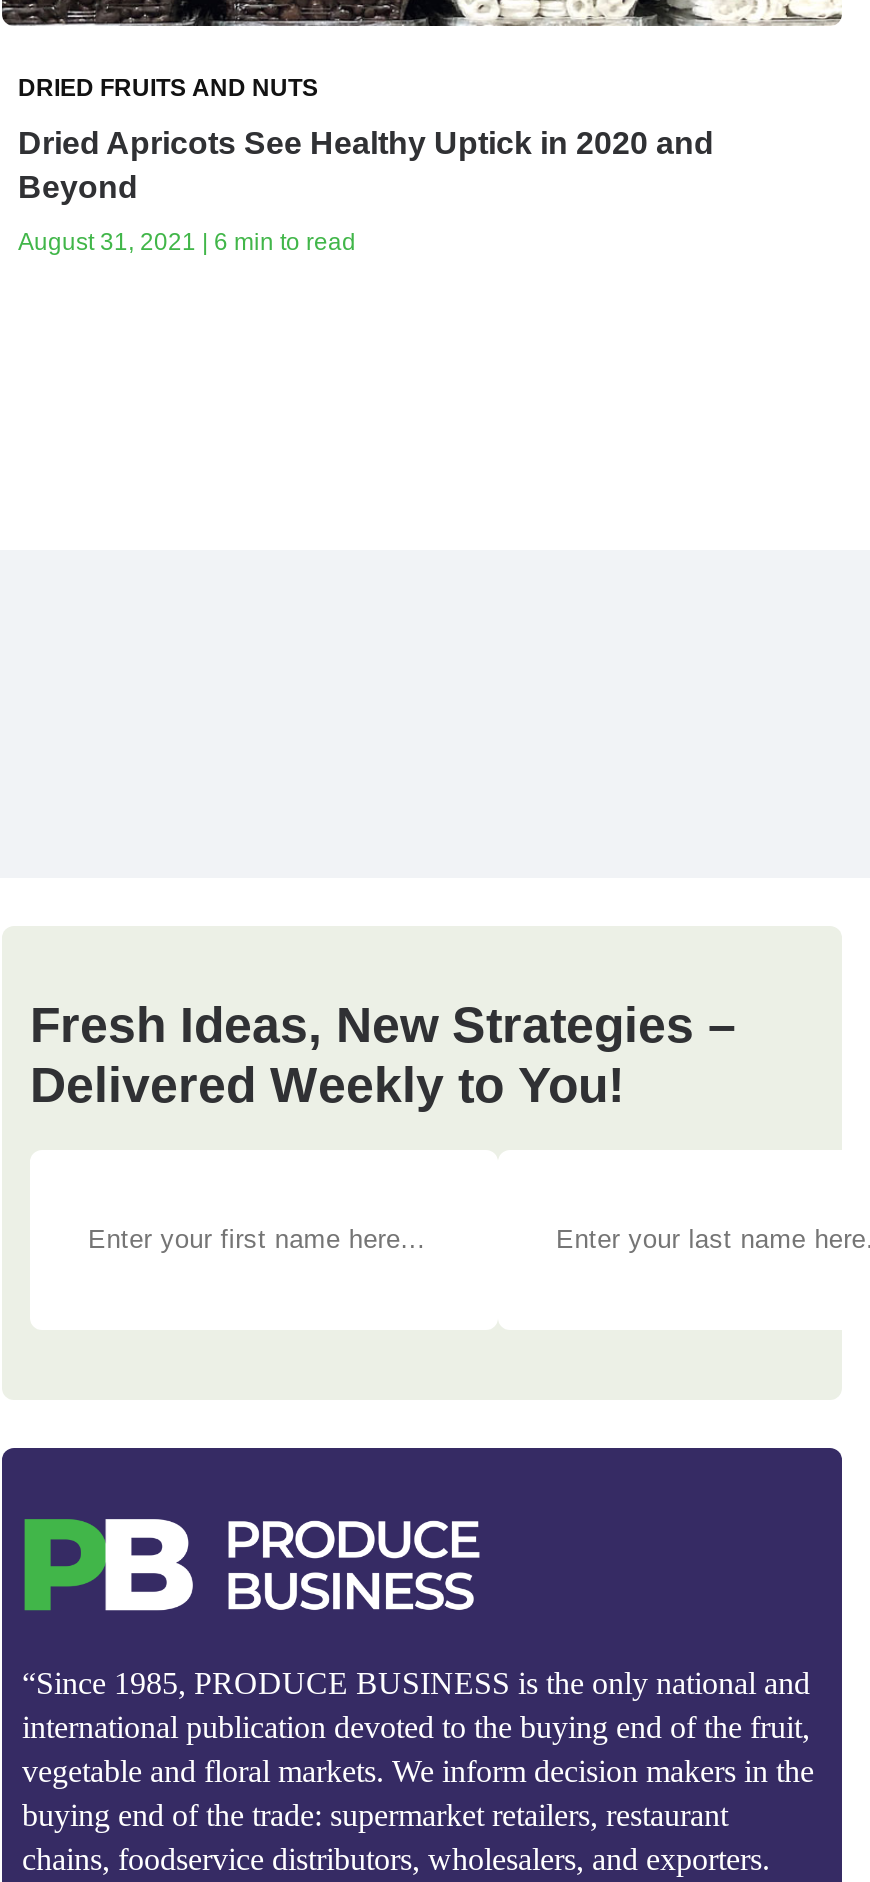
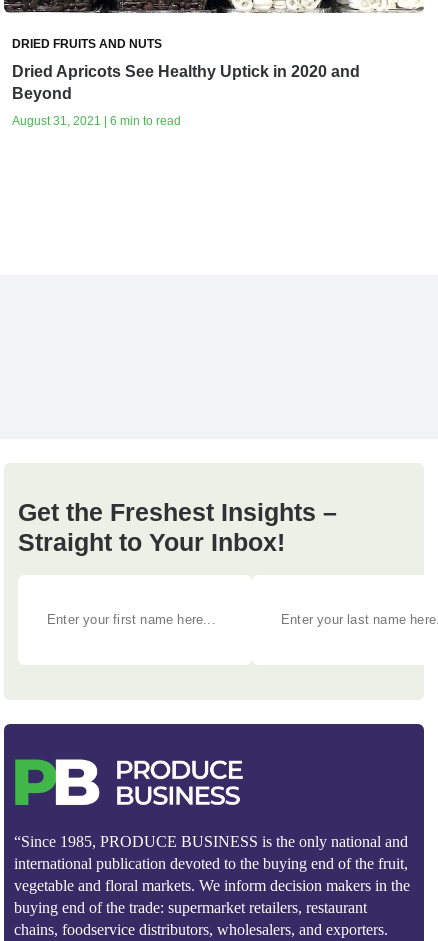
- Fresh Ideas, New Strategies –
- Delivered Weekly to You!
+ Get the Freshest Insights –
+ Straight to Your Inbox!
